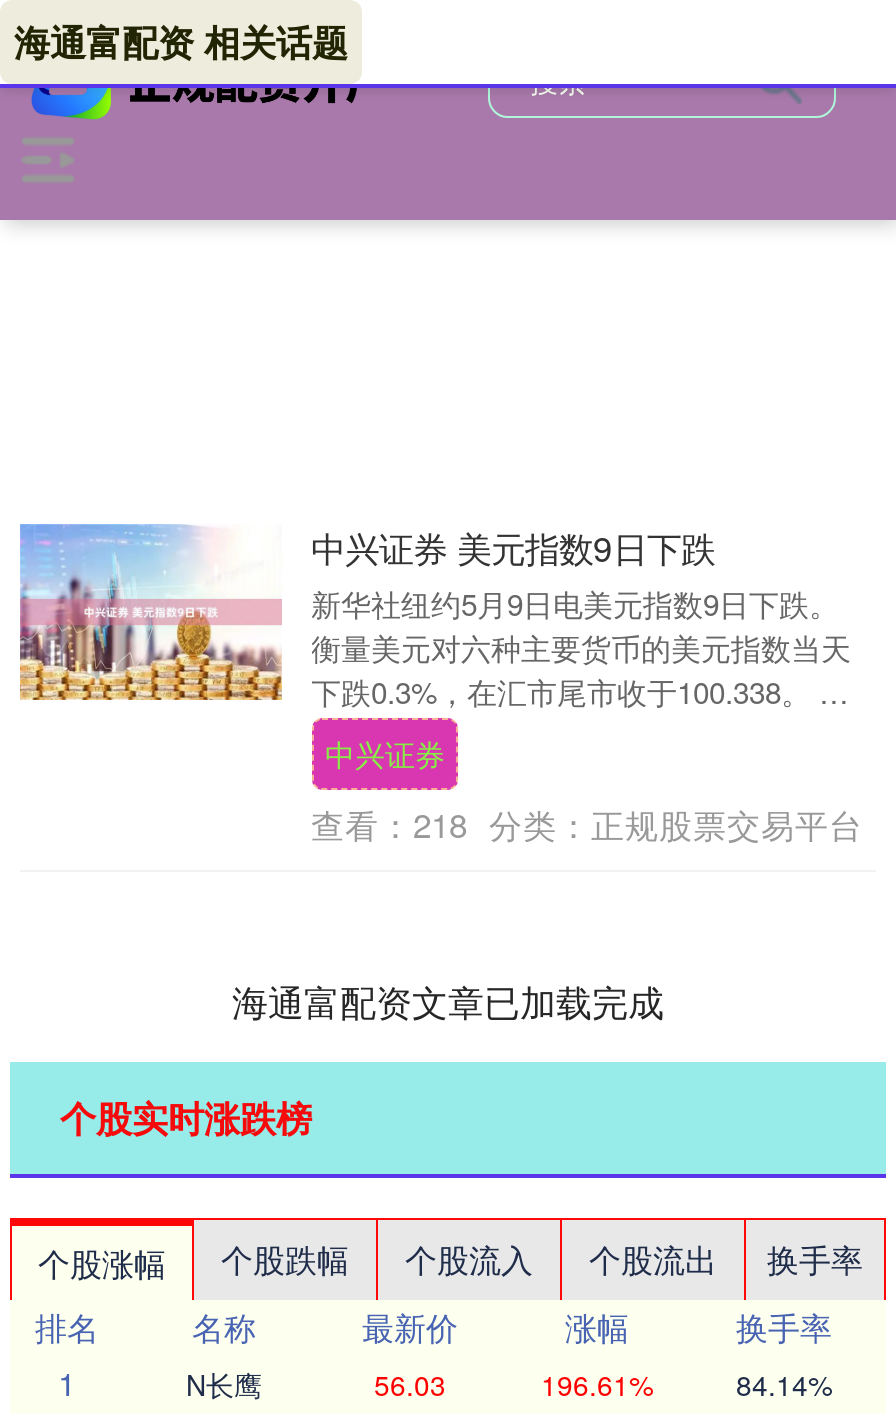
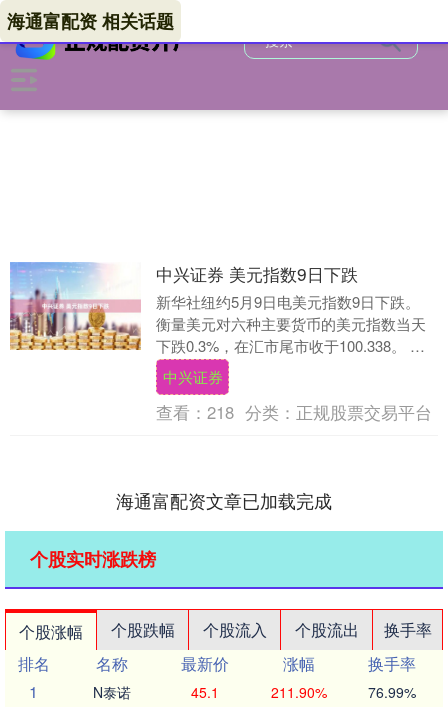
- N长鹰
+ N泰诺

- 56.03
+ 45.1

- 196.61%
+ 211.90%

- 84.14%
+ 76.99%
